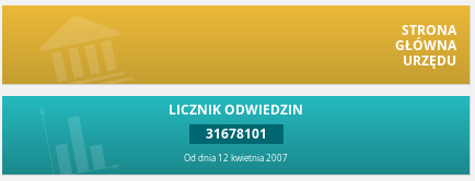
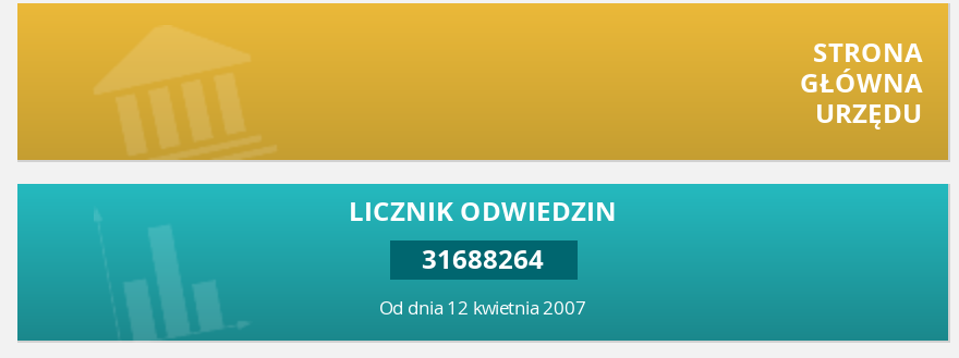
- 31678101
+ 31688264
